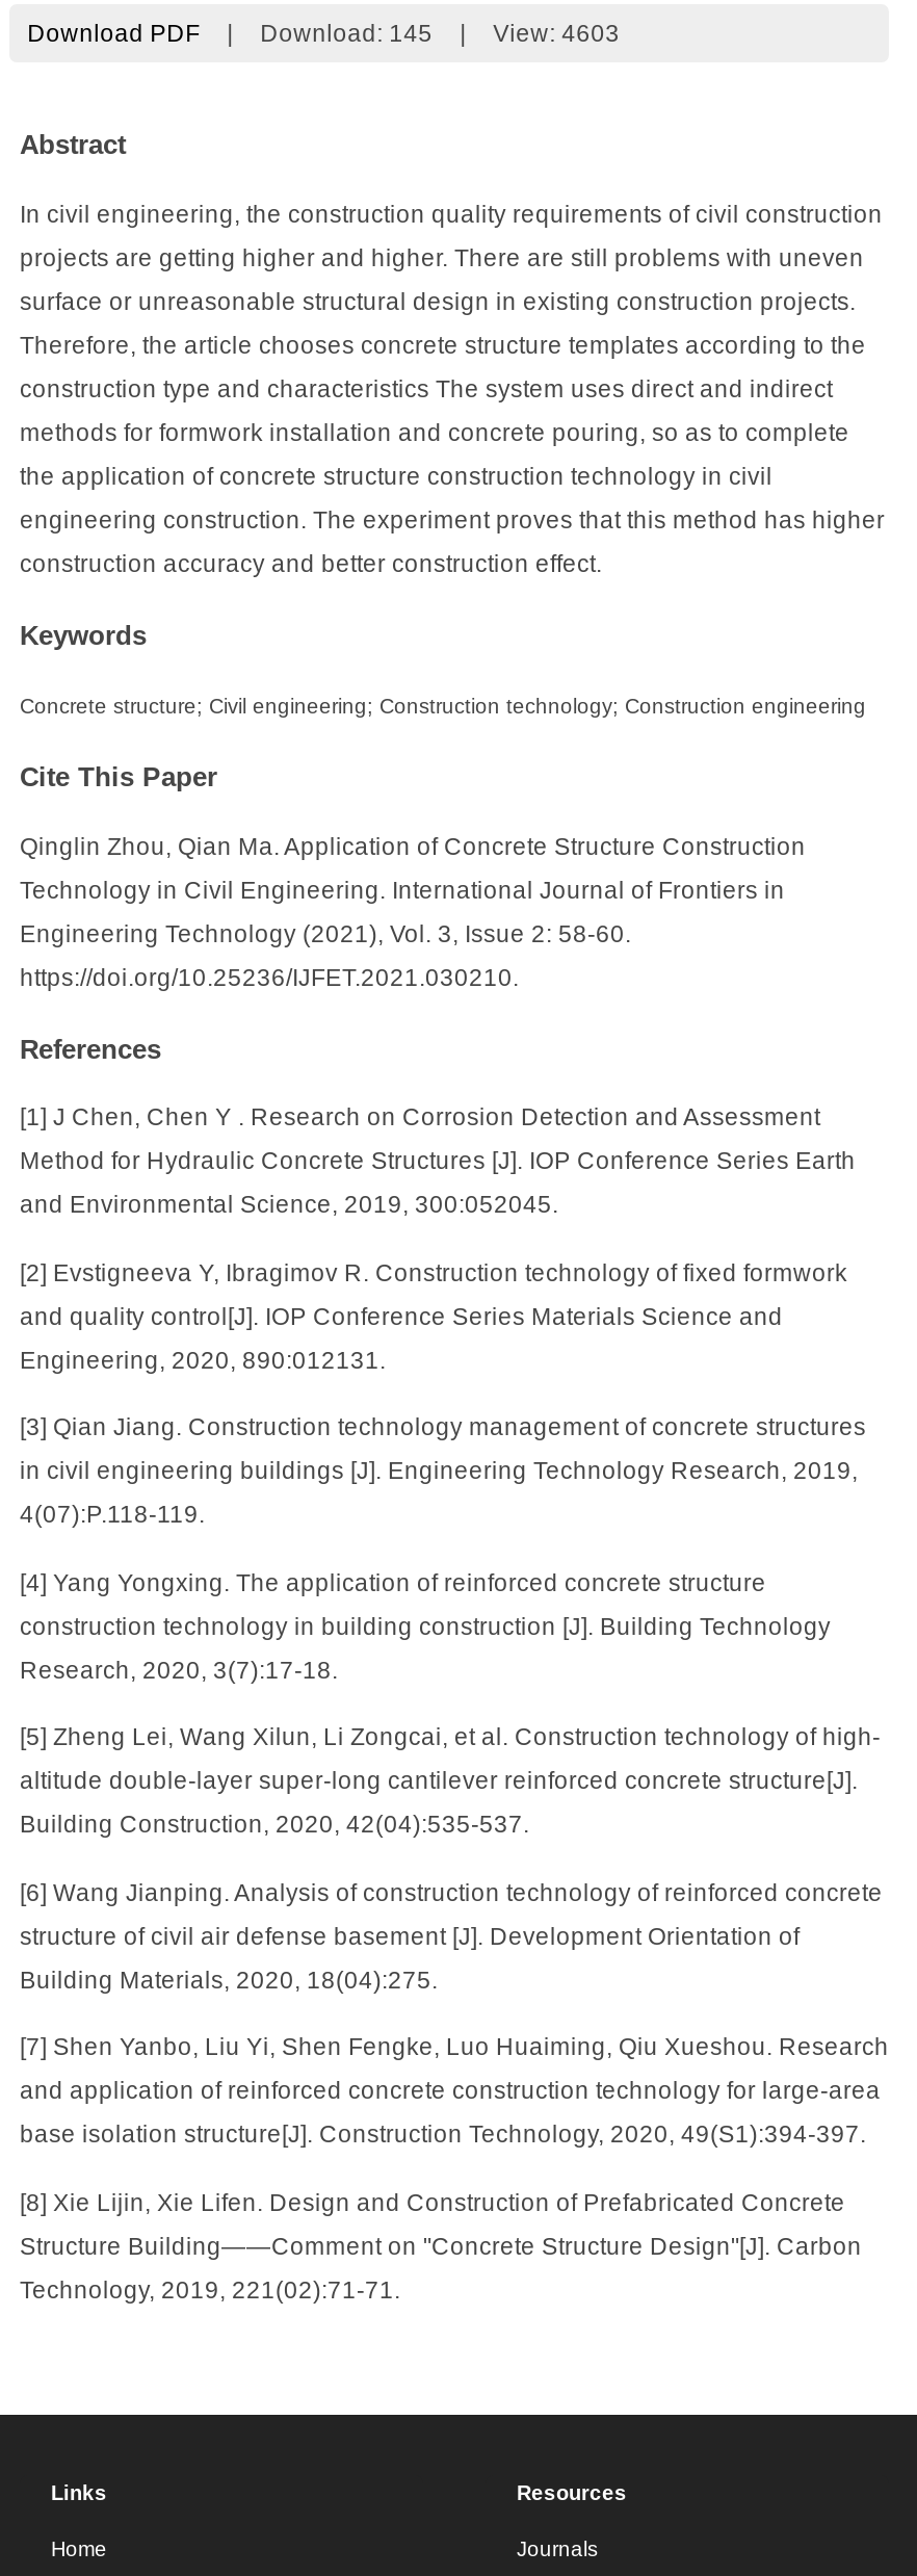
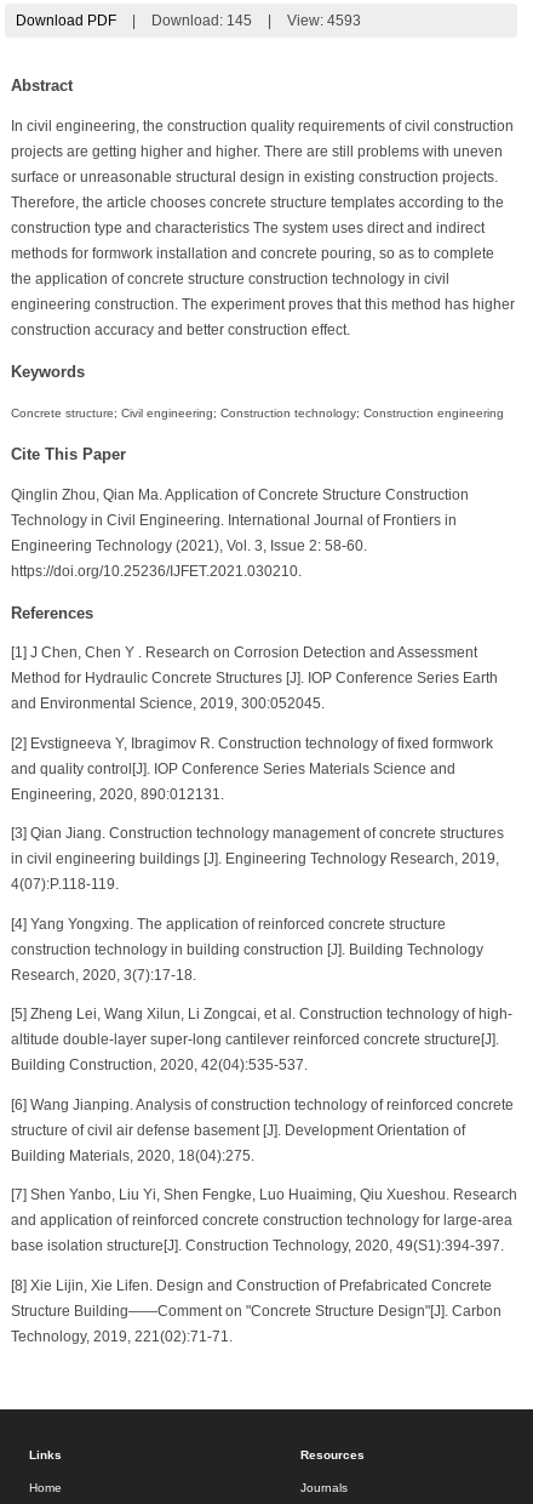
- View: 4603
+ View: 4593
